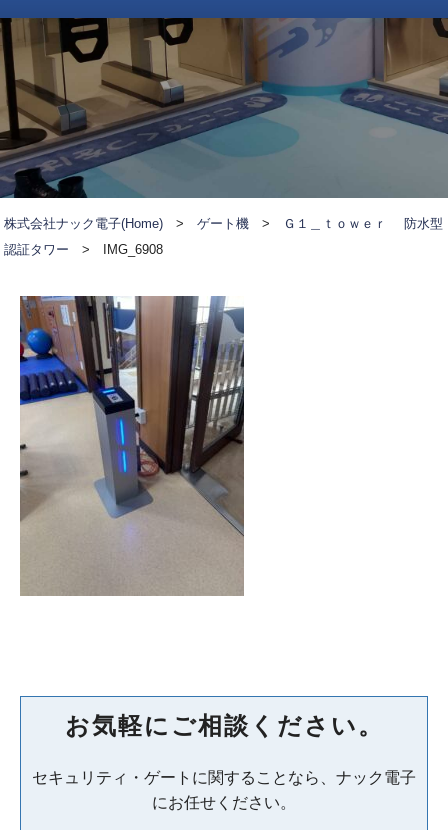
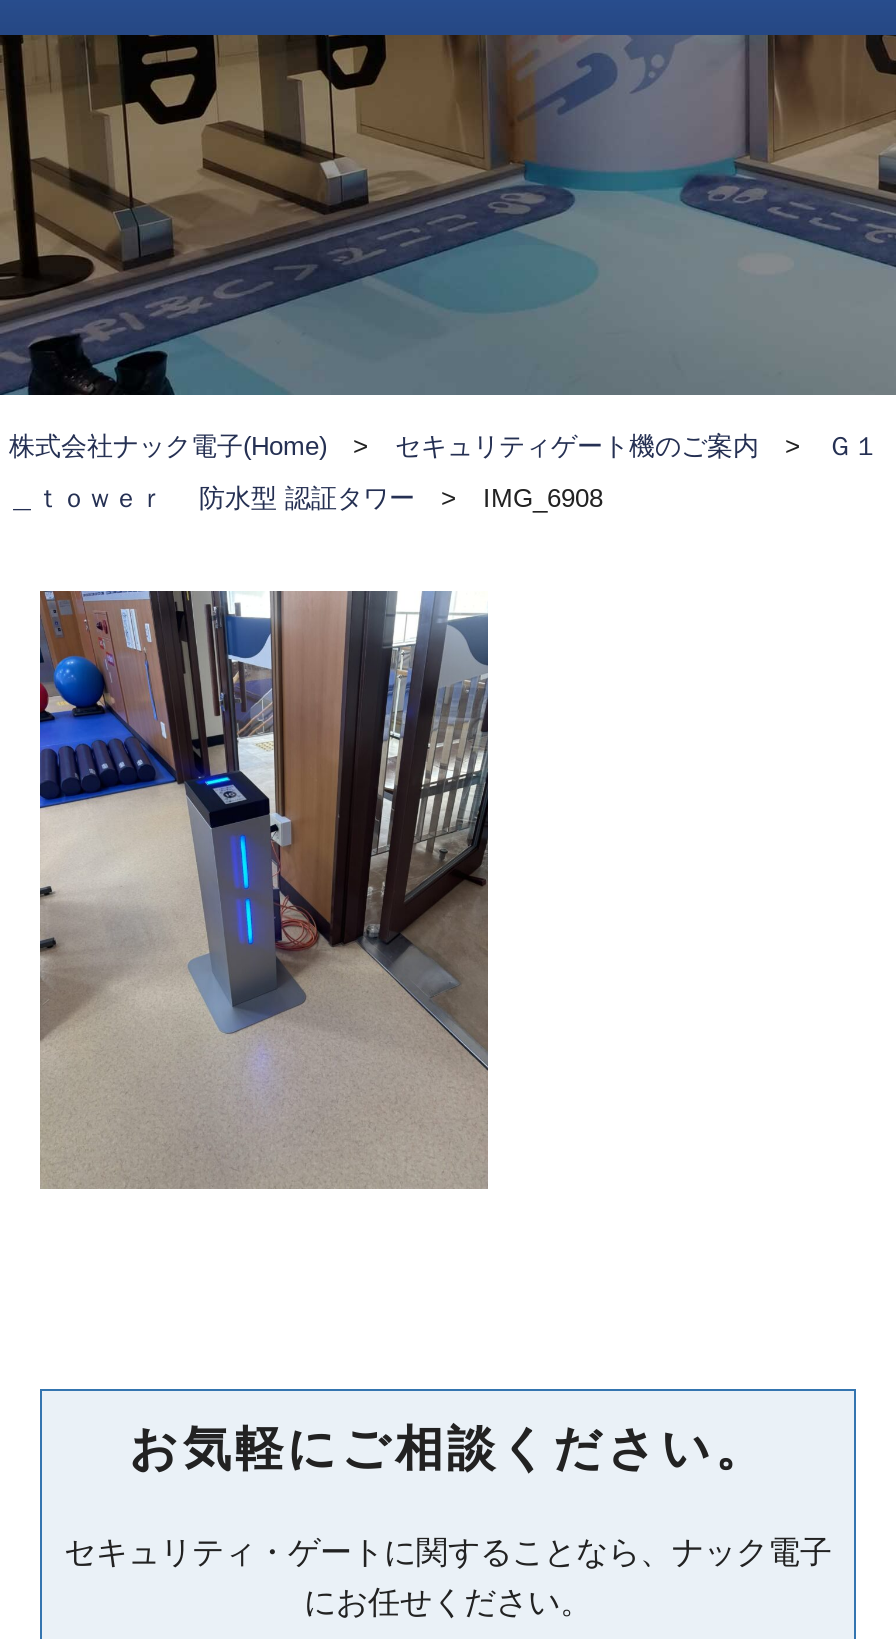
- 株式会社ナック電子(Home) >ゲート機>Ｇ１＿ｔｏｗｅｒ 防水型
+ 株式会社ナック電子(Home) >セキュリティゲート機のご案内>Ｇ１

- 認証タワー> IMG_6908
+ ＿ｔｏｗｅｒ 防水型 認証タワー> IMG_6908
